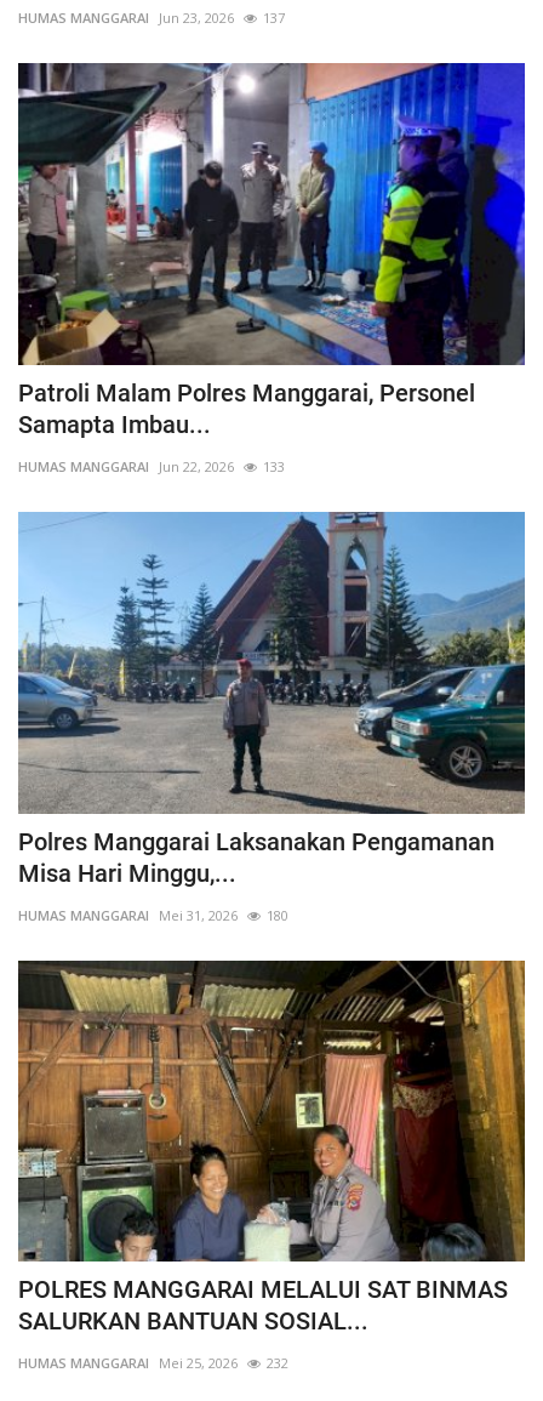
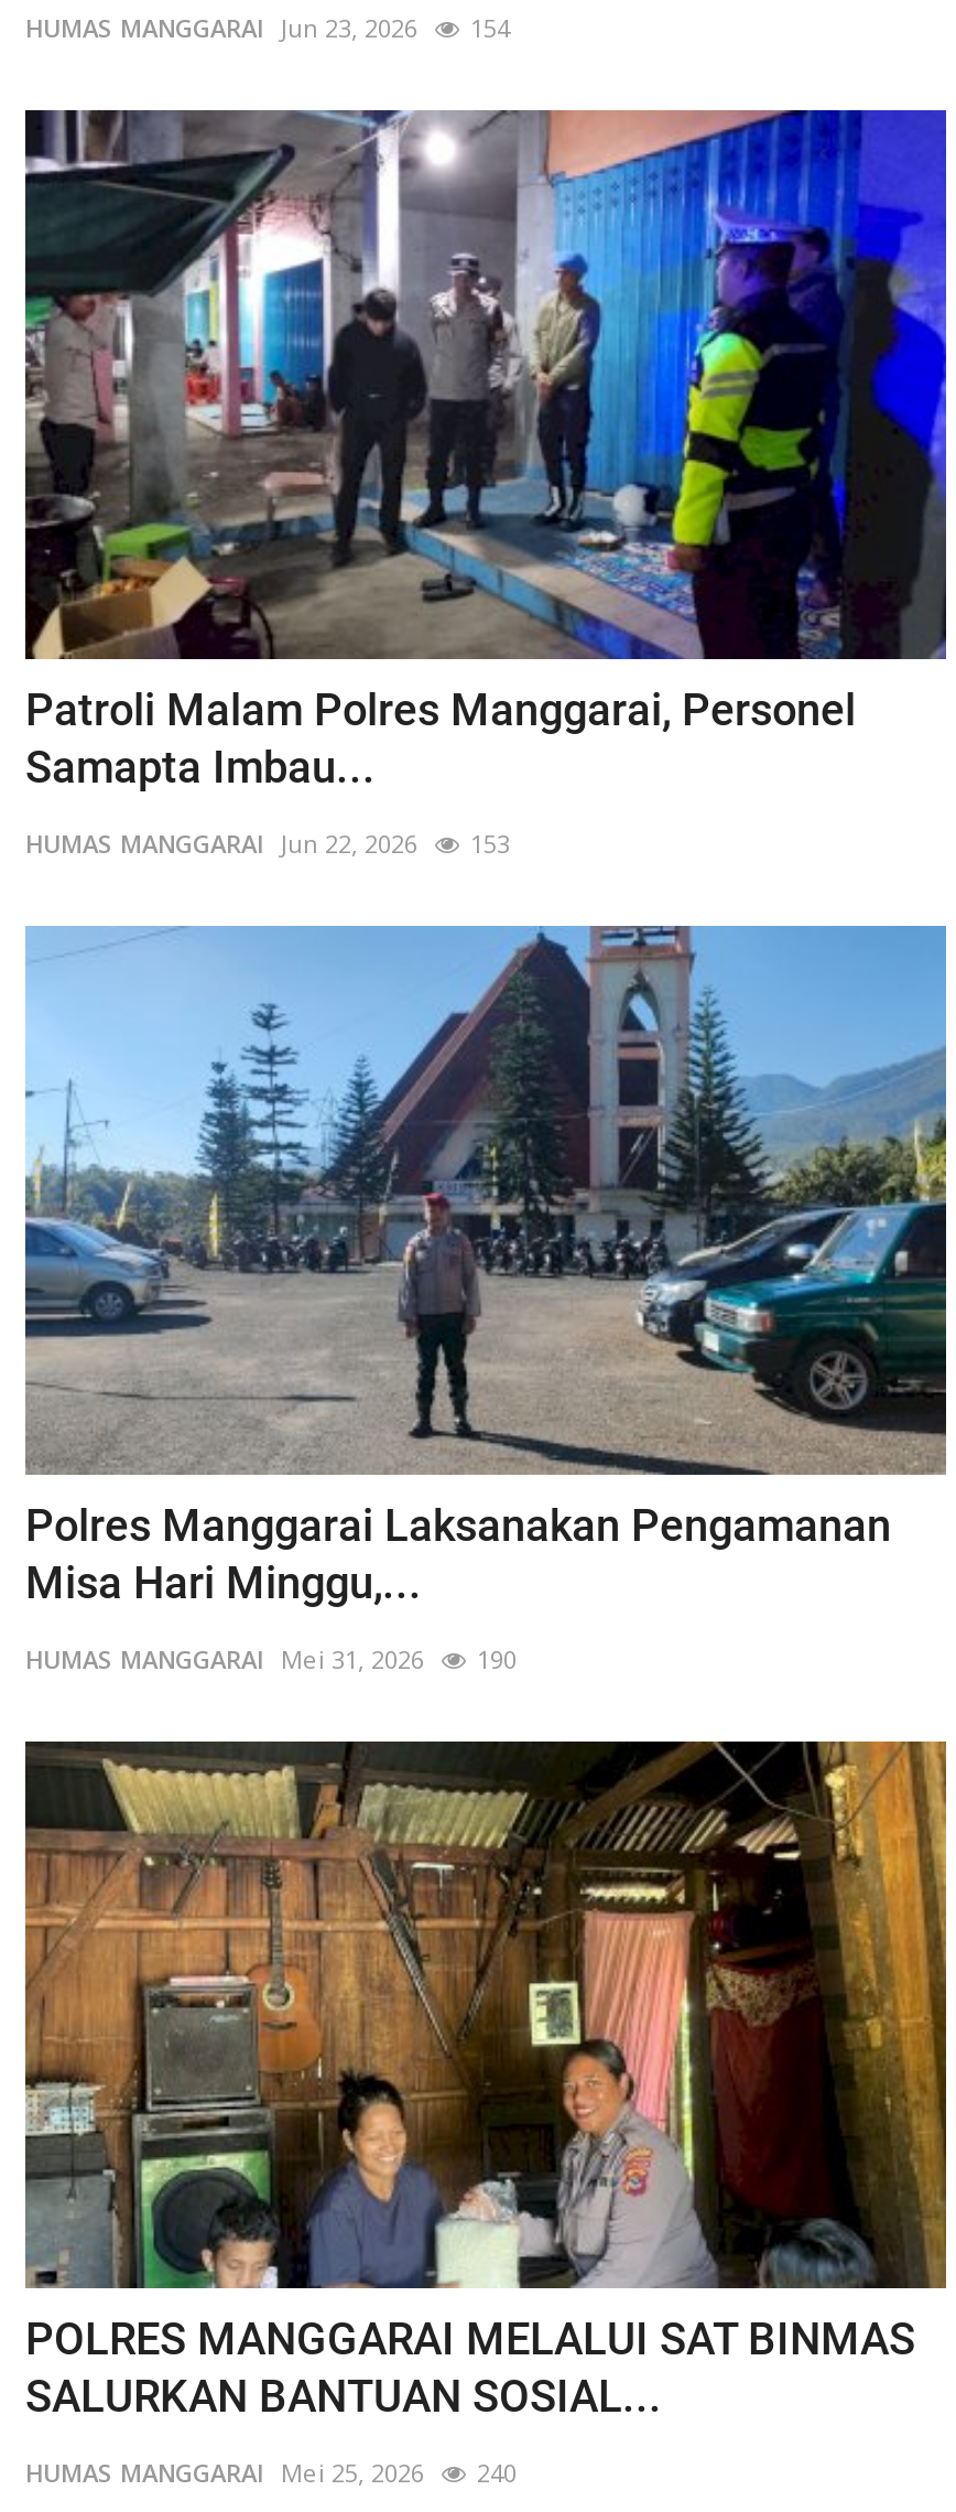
- HUMAS MANGGARAI Jun 23, 2026 137
+ HUMAS MANGGARAI Jun 23, 2026 154

- HUMAS MANGGARAI Jun 22, 2026 133
+ HUMAS MANGGARAI Jun 22, 2026 153

- HUMAS MANGGARAI Mei 31, 2026 180
+ HUMAS MANGGARAI Mei 31, 2026 190

- HUMAS MANGGARAI Mei 25, 2026 232
+ HUMAS MANGGARAI Mei 25, 2026 240
